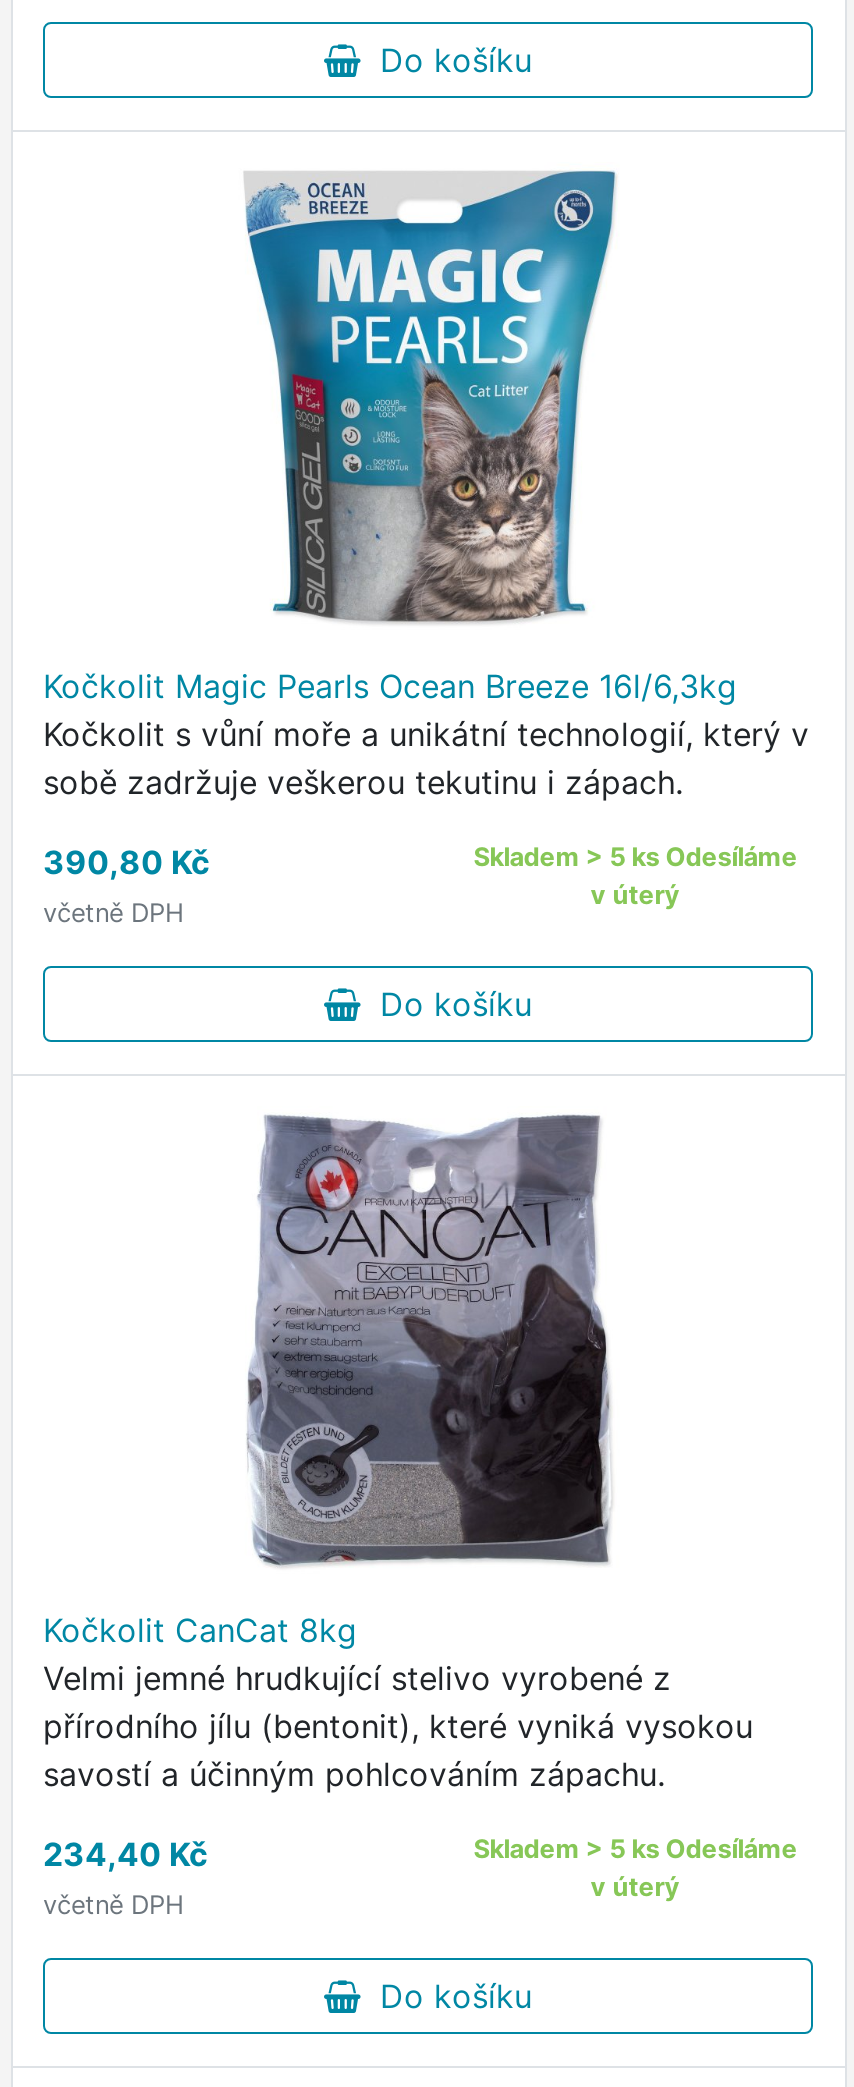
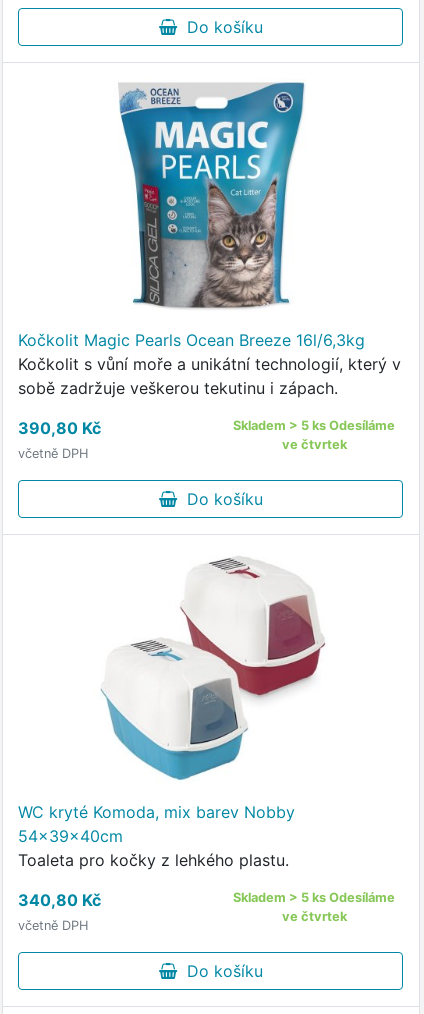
- v úterý
+ ve čtvrtek

- [image]
- Kočkolit CanCat 8kg
- Velmi jemné hrudkující stelivo vyrobené z
- přírodního jílu (bentonit), které vyniká vysokou
- savostí a účinným pohlcováním zápachu.
+ [image]
+ WC kryté Komoda, mix barev Nobby
+ 54x39x40cm
+ Toaleta pro kočky z lehkého plastu.

- 234,40 Kč
+ 340,80 Kč

- v úterý
+ ve čtvrtek
